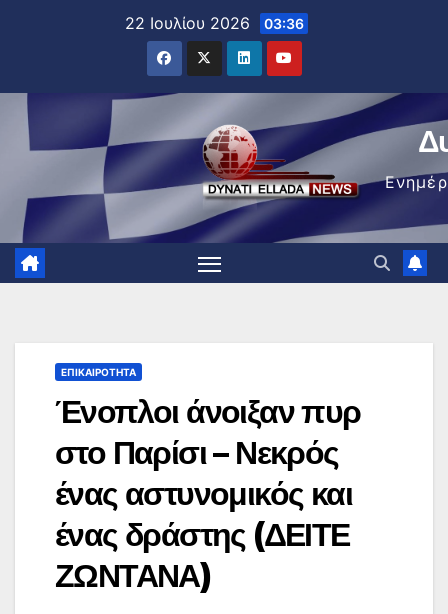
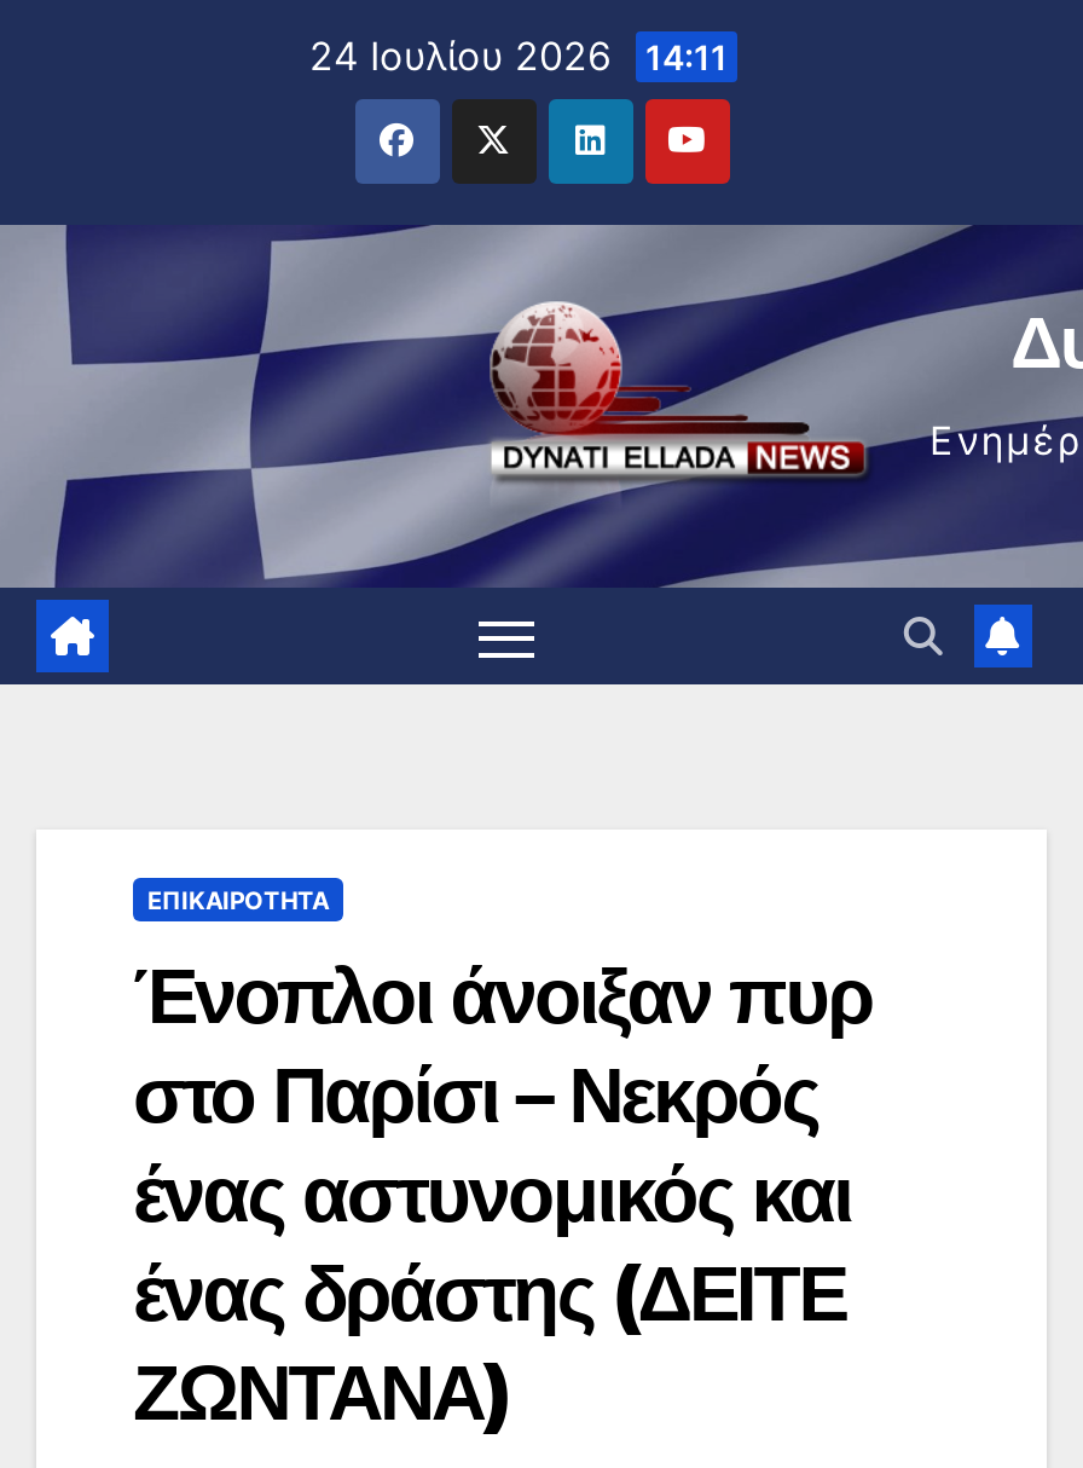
- 22 Ιουλίου 2026 03:36
+ 24 Ιουλίου 2026 14:11
